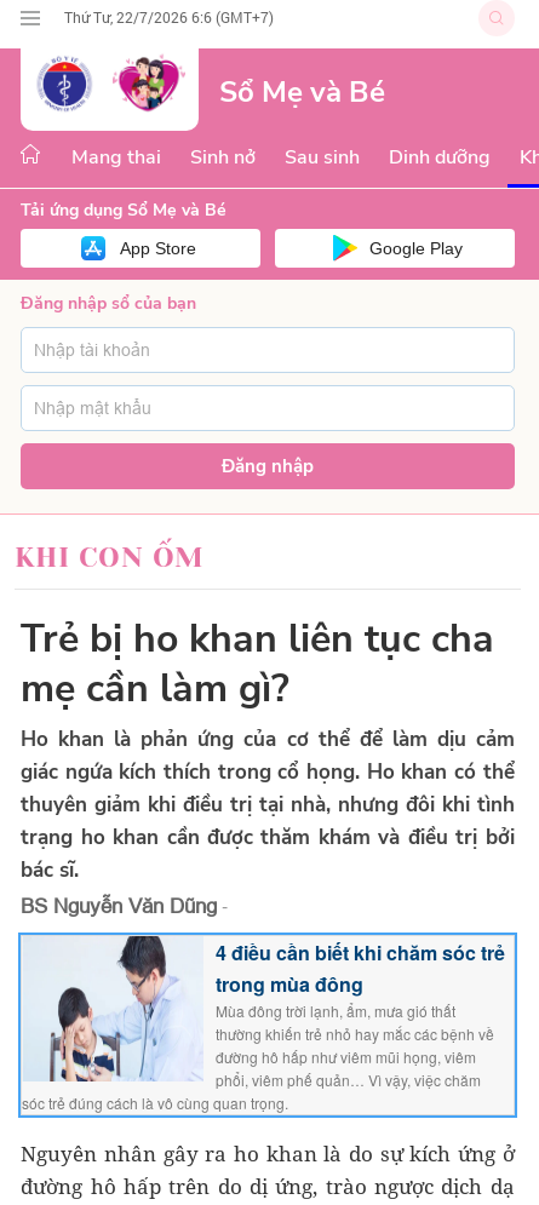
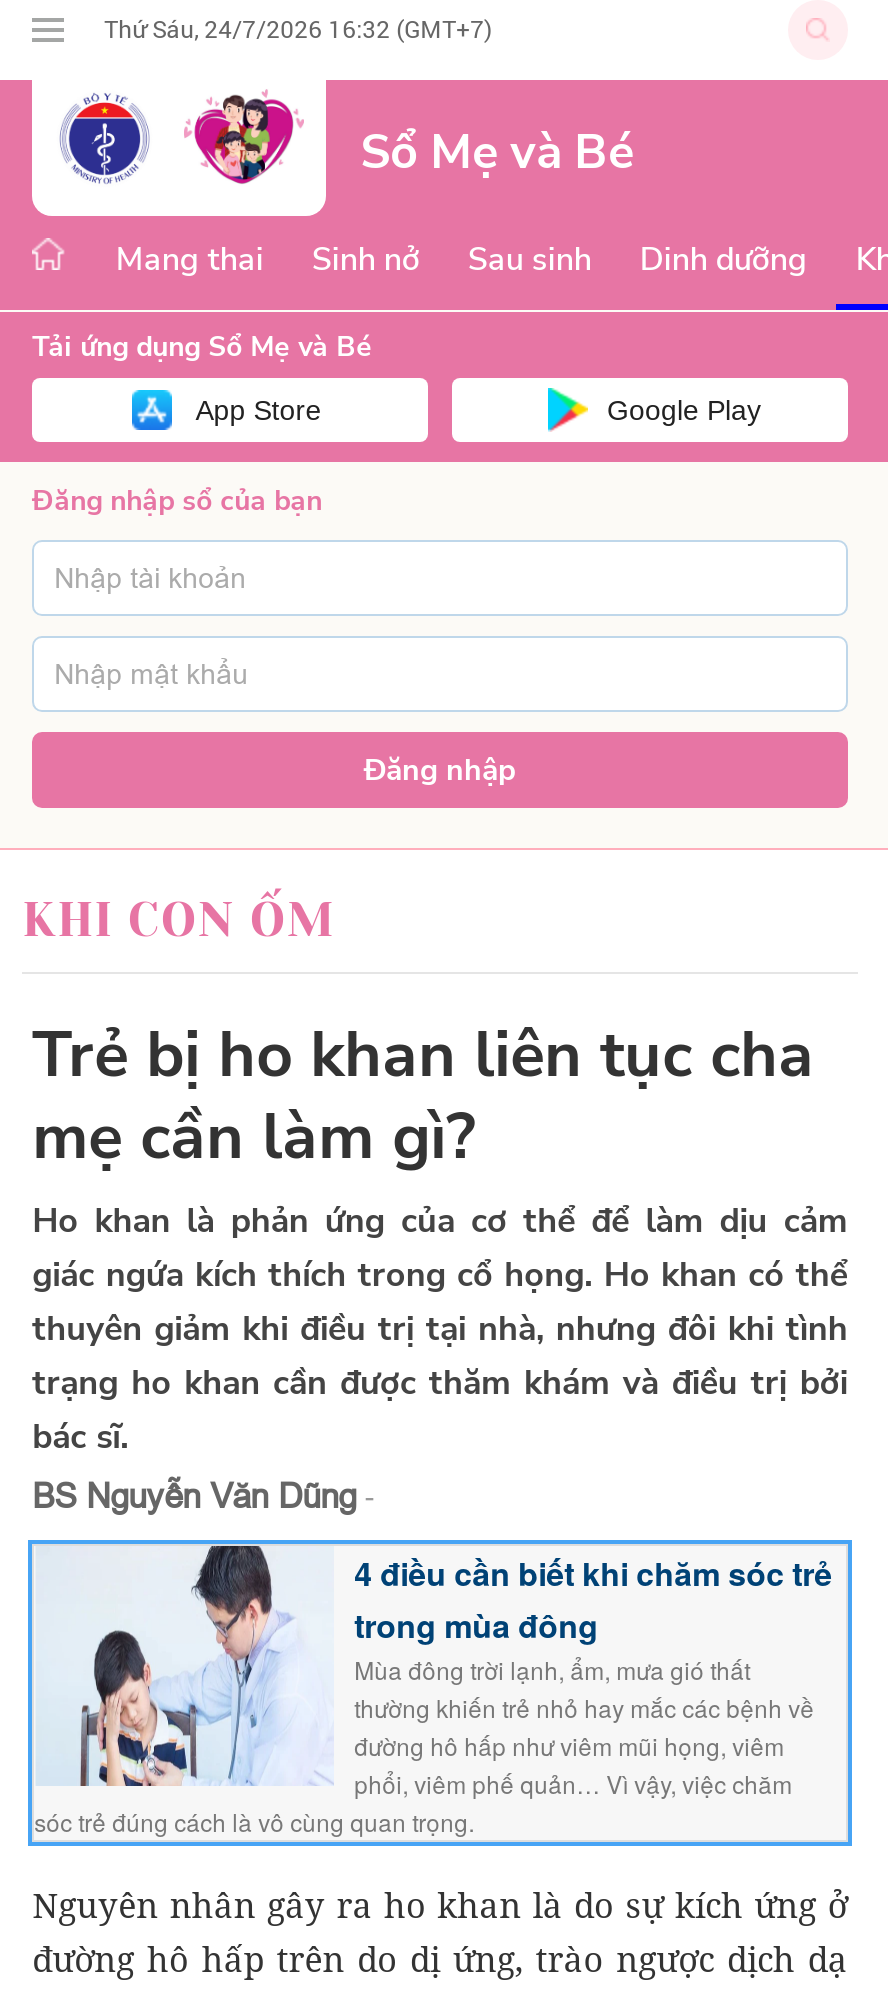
- Thứ Tư, 22/7/2026 6:6 (GMT+7)
+ Thứ Sáu, 24/7/2026 16:32 (GMT+7)
